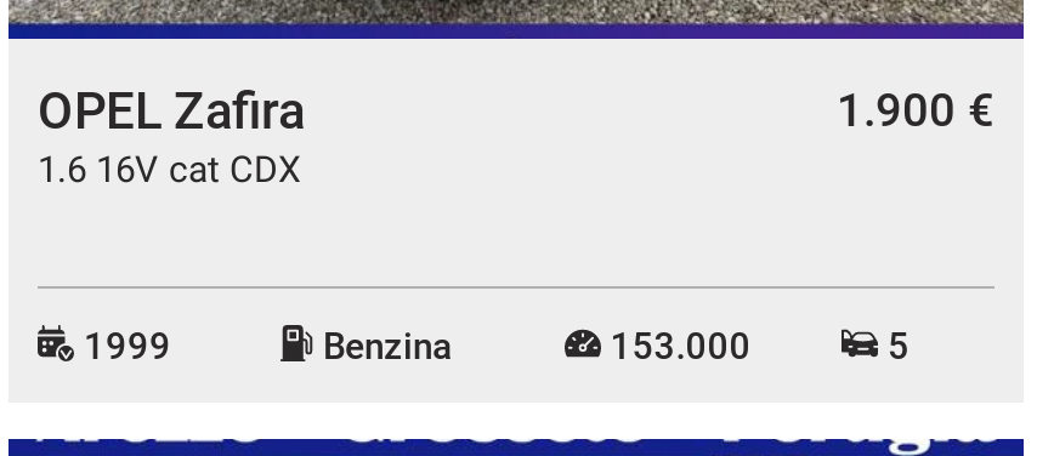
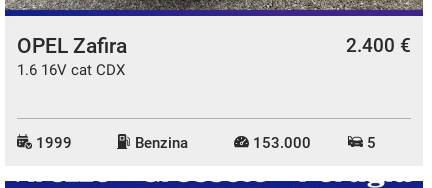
- 1.900 €
+ 2.400 €
